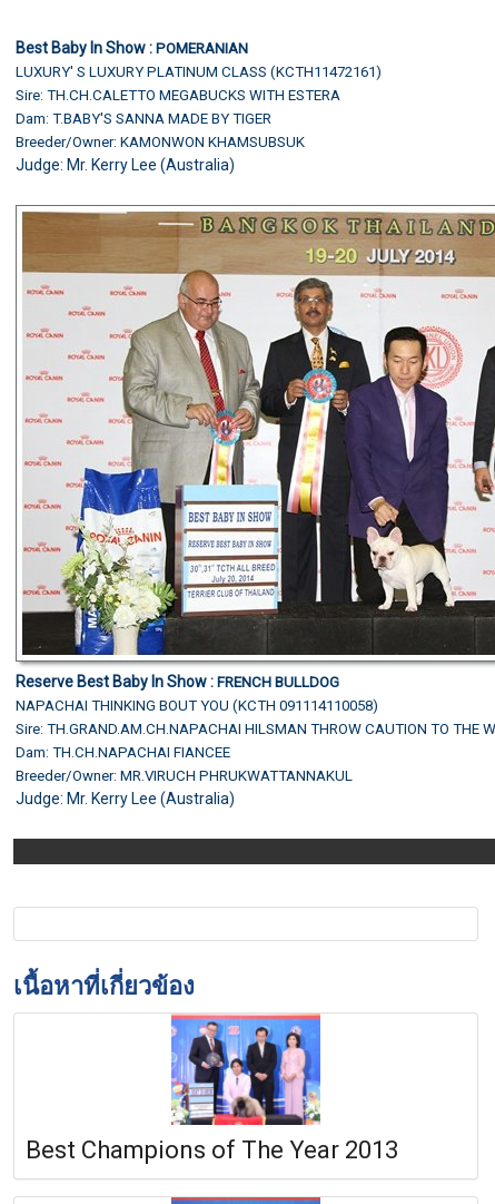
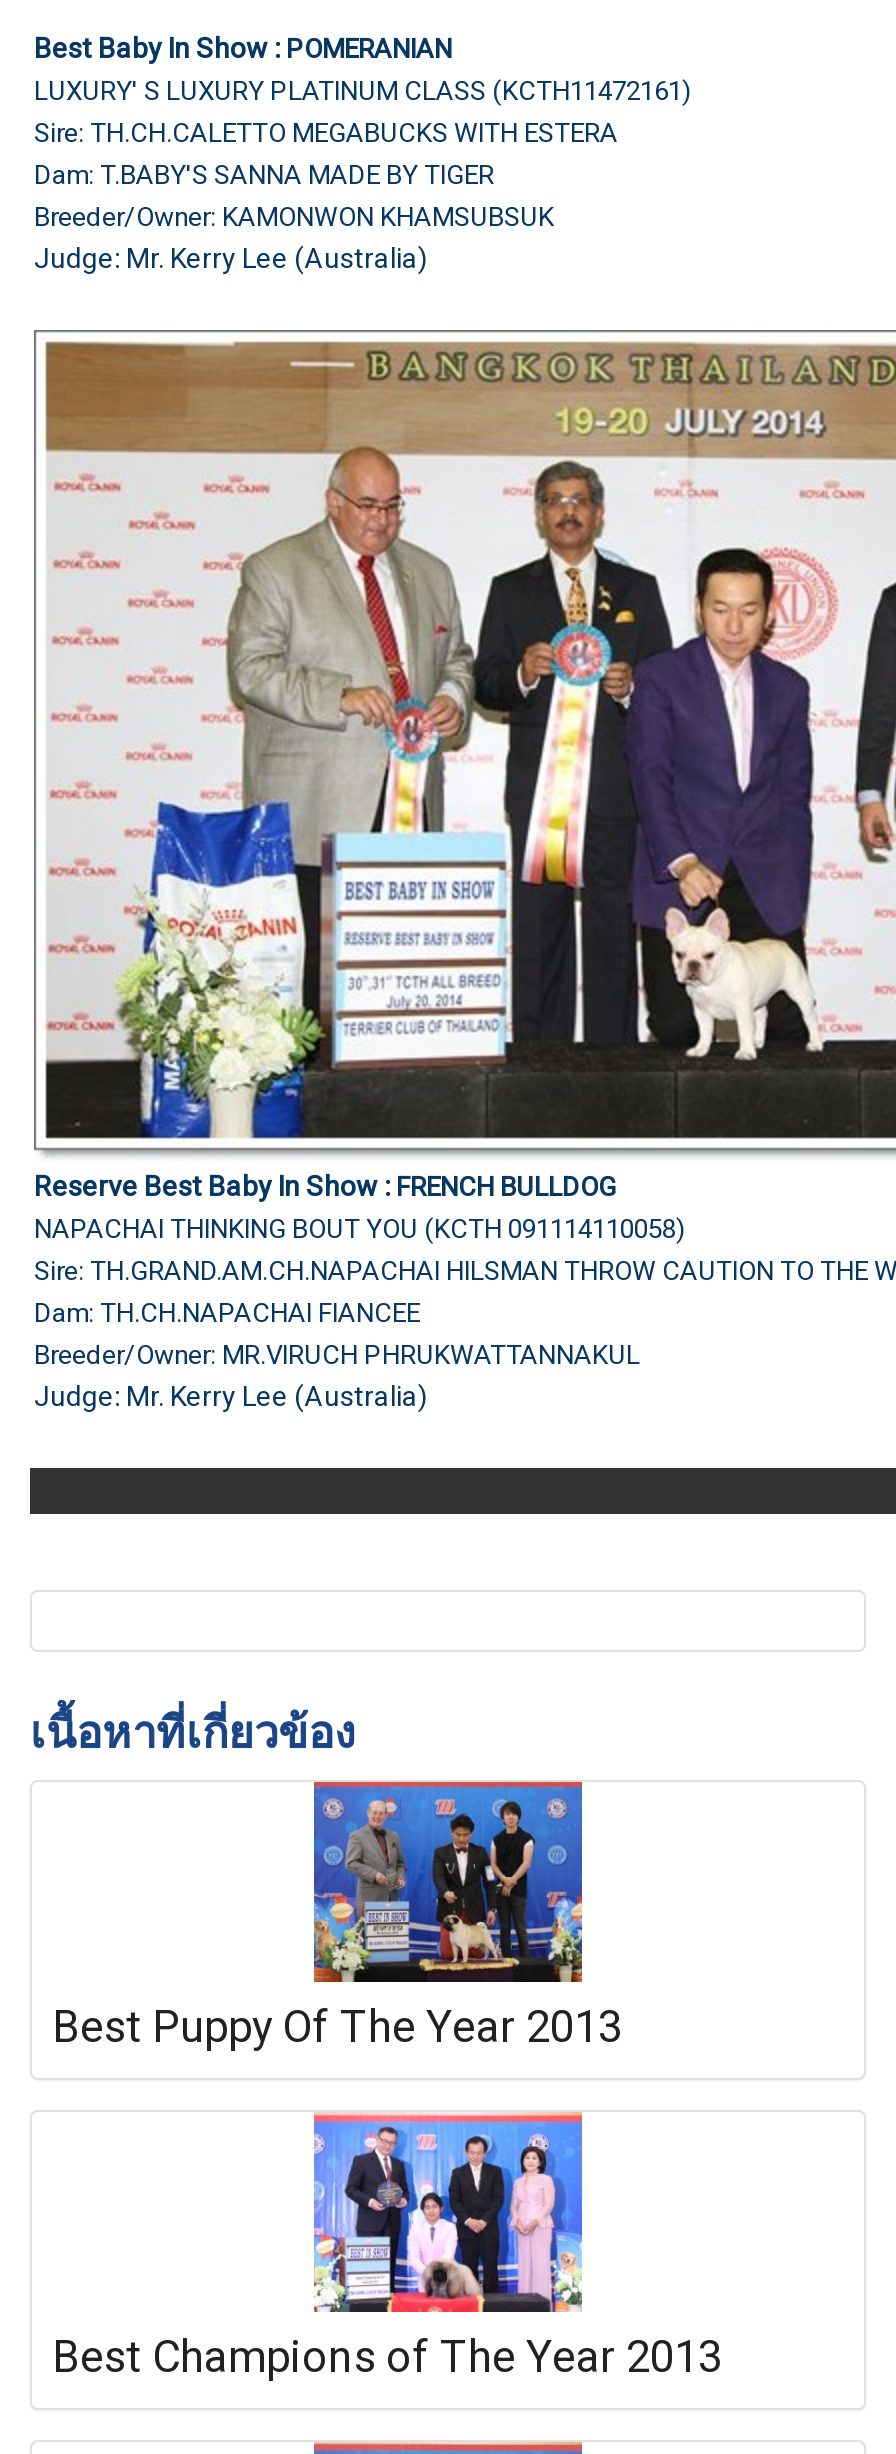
+ [image]
+ Best Puppy Of The Year 2013
